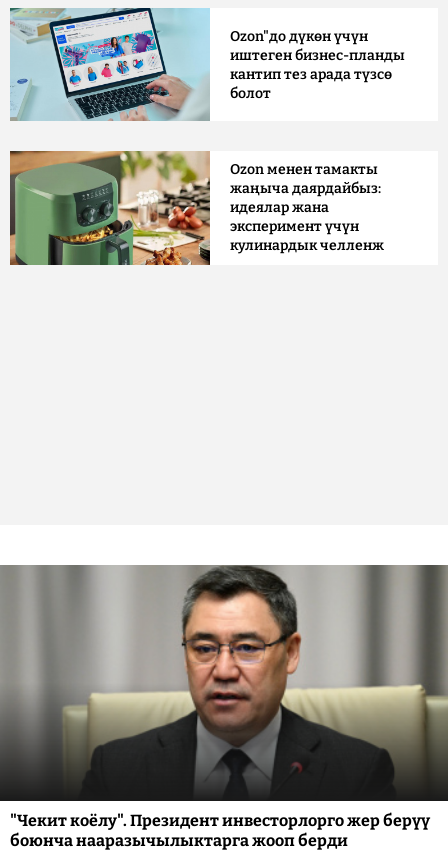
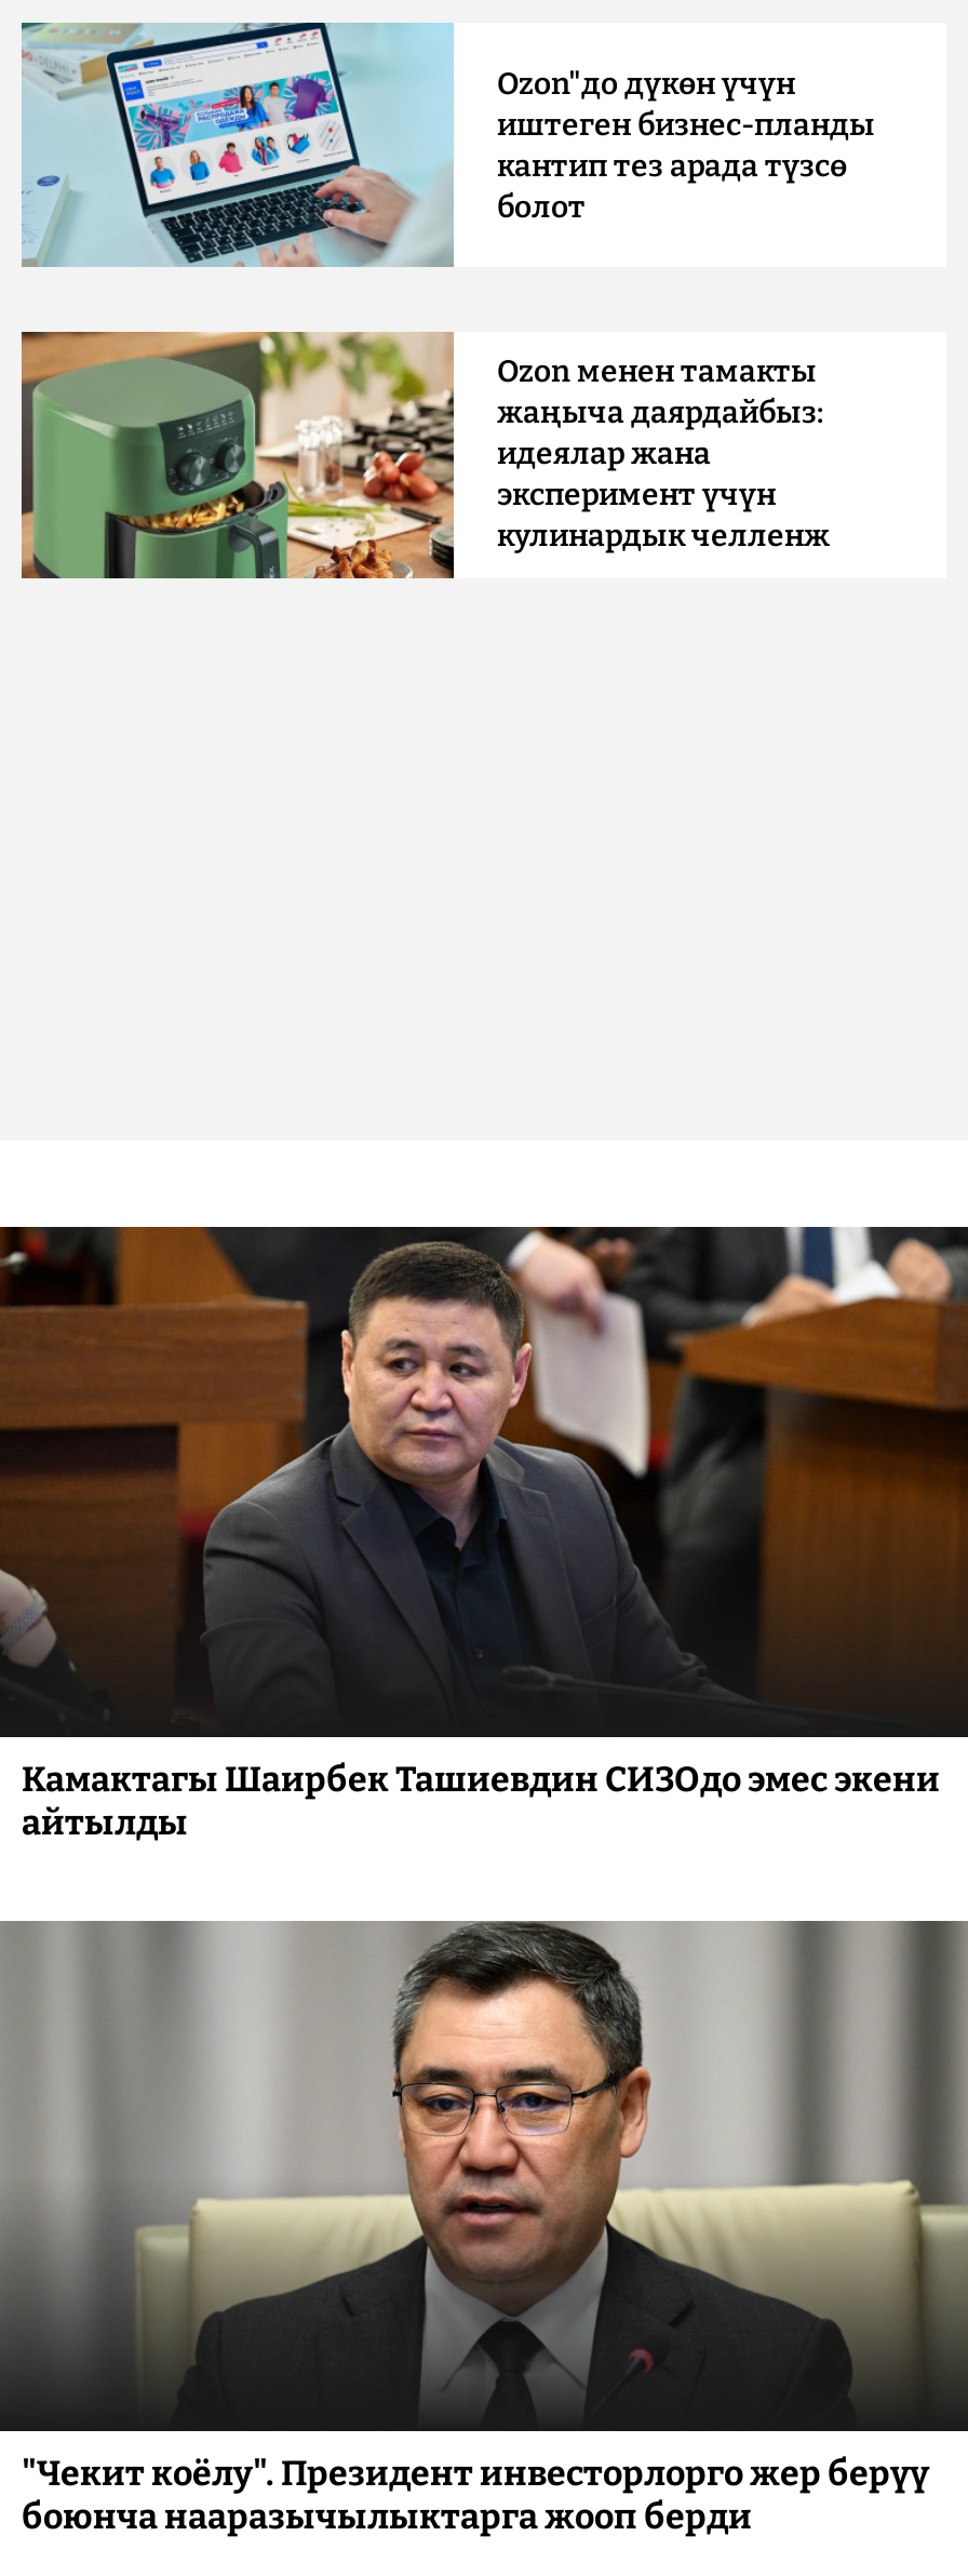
+ [image]
+ Камактагы Шаирбек Ташиевдин СИЗОдо эмес экени
+ айтылды
